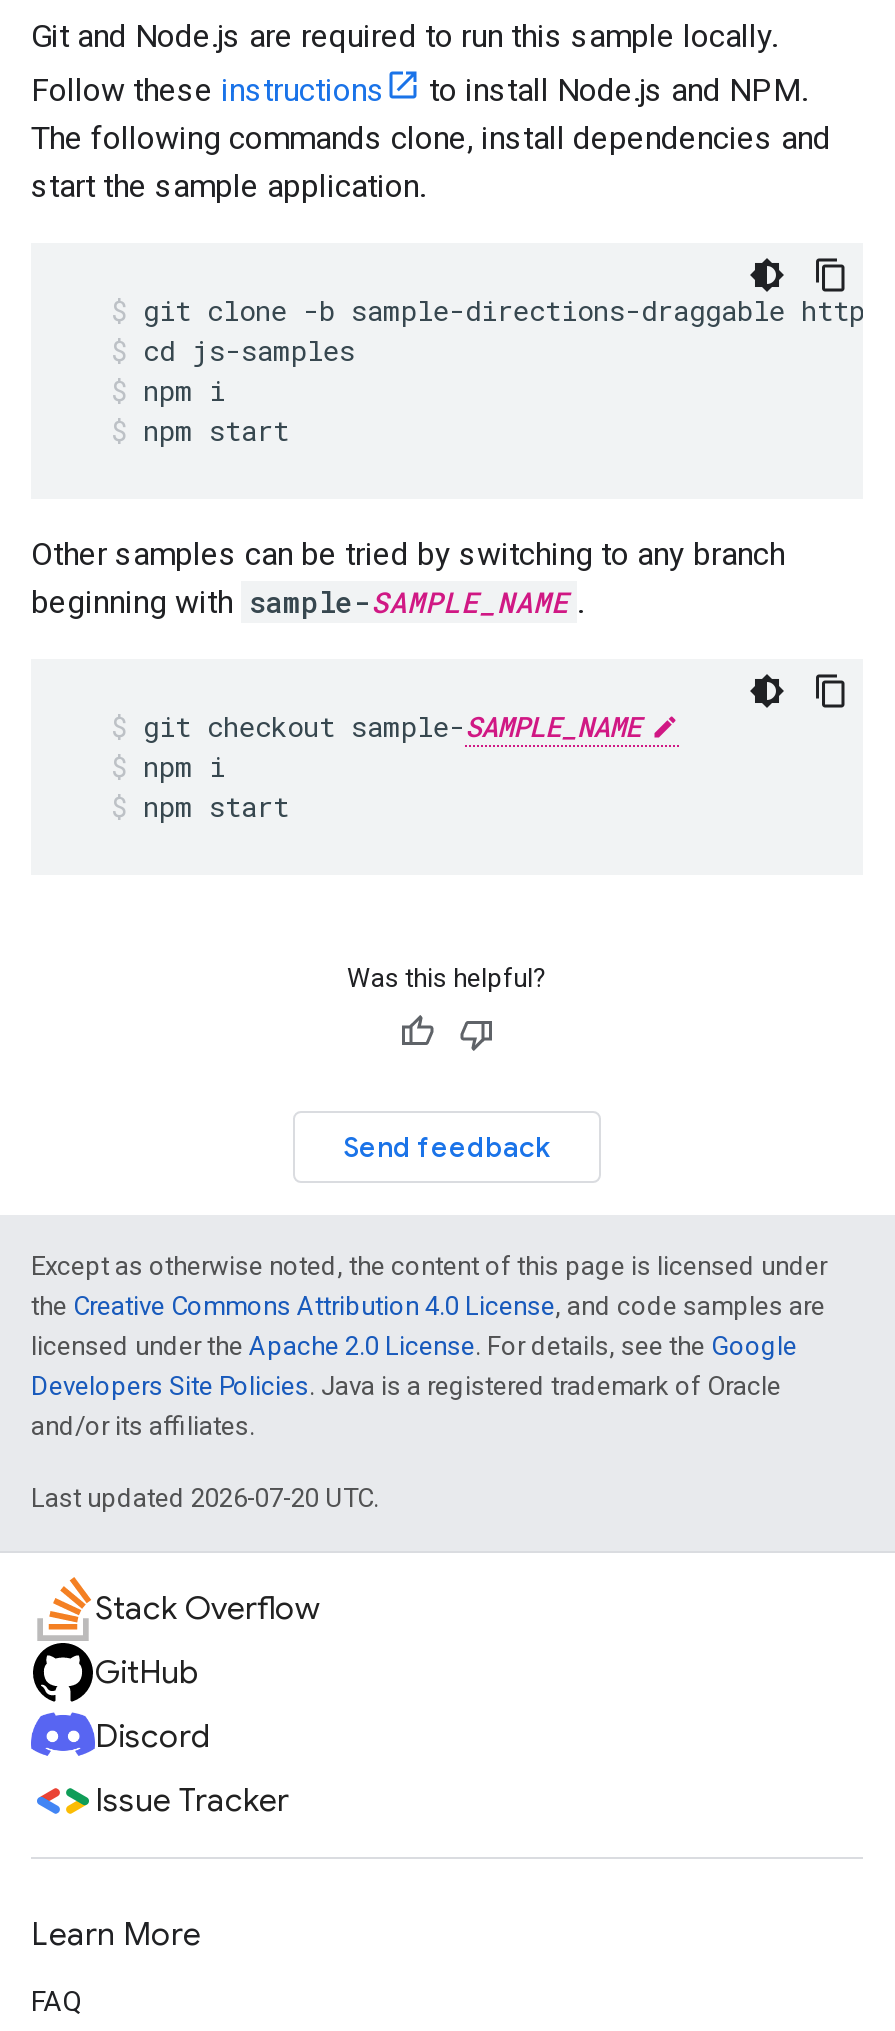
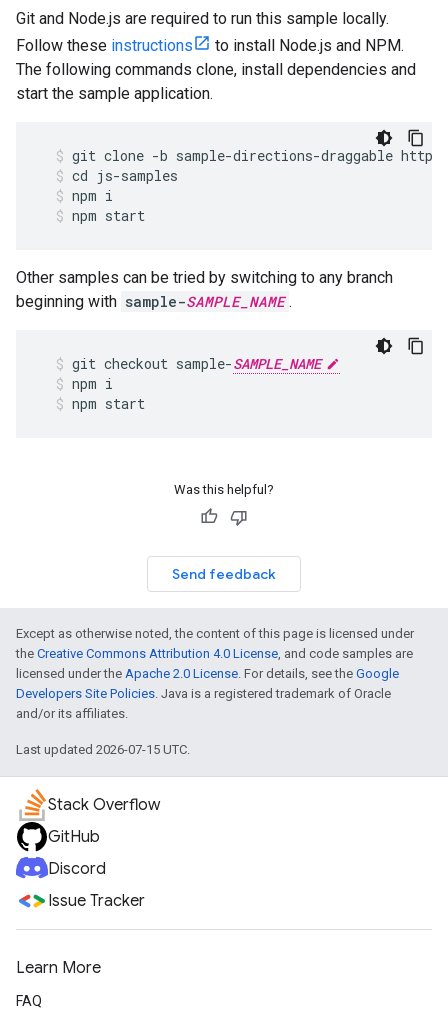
- Last updated 2026-07-20 UTC.
+ Last updated 2026-07-15 UTC.
